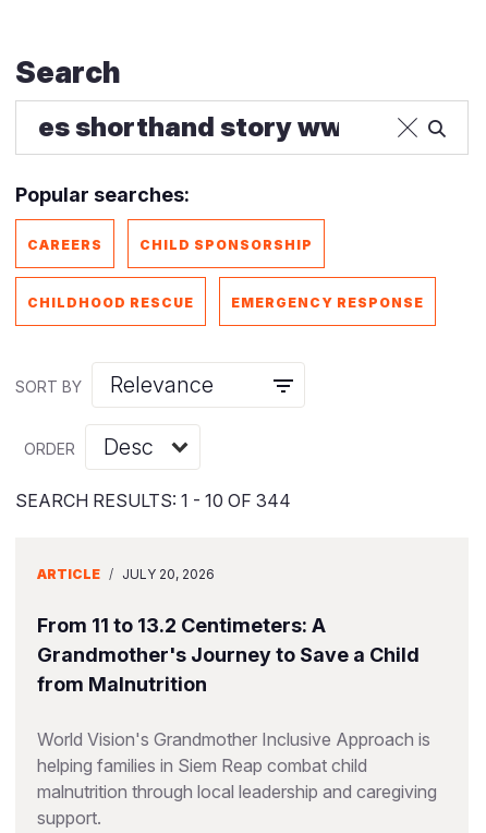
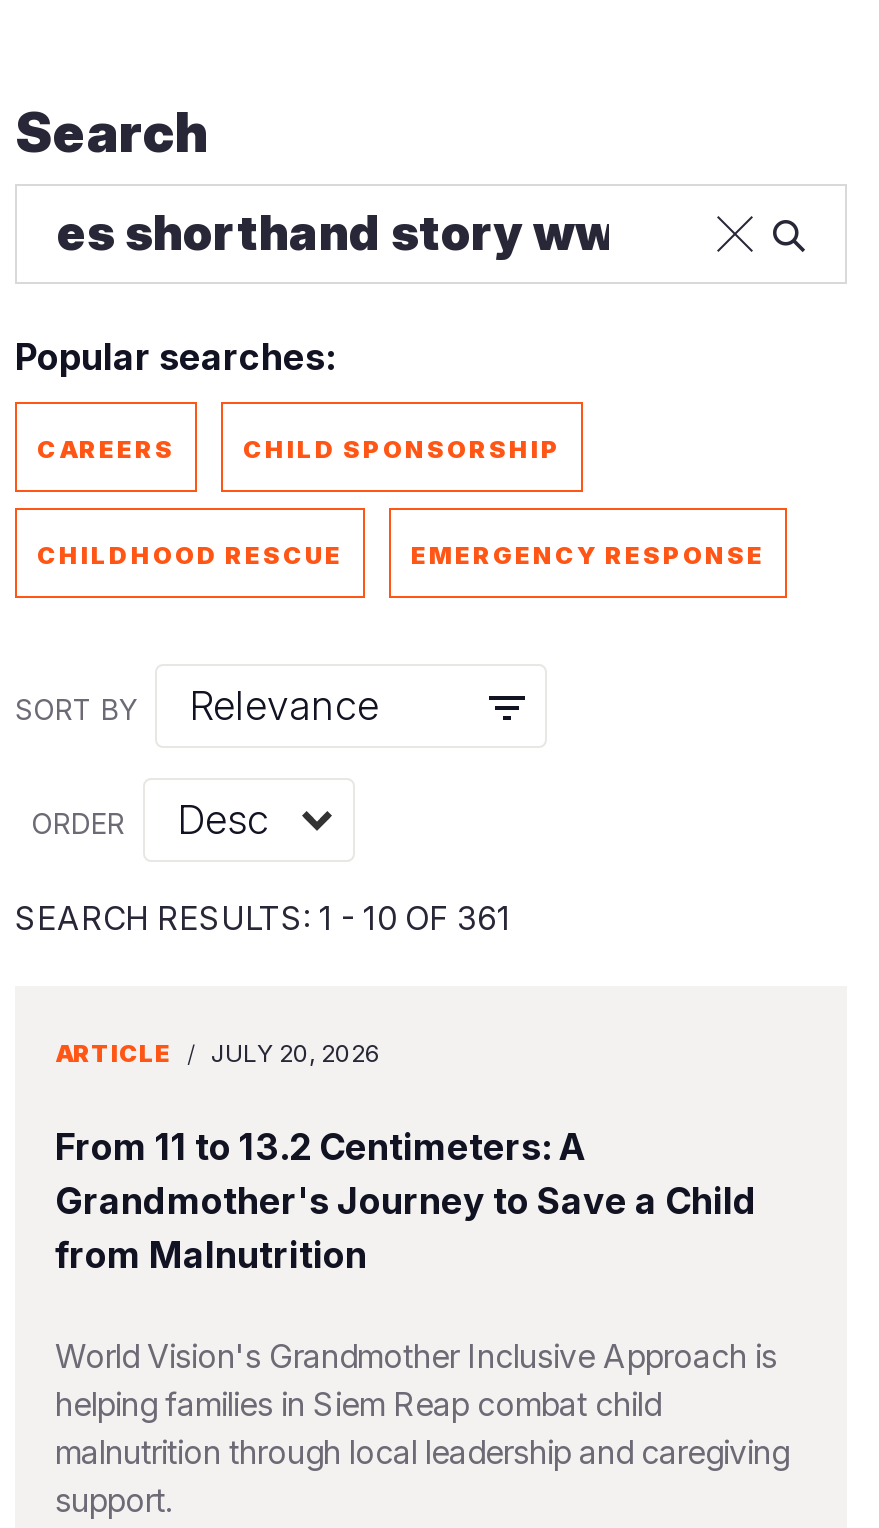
- SEARCH RESULTS: 1 - 10 OF 344
+ SEARCH RESULTS: 1 - 10 OF 361
